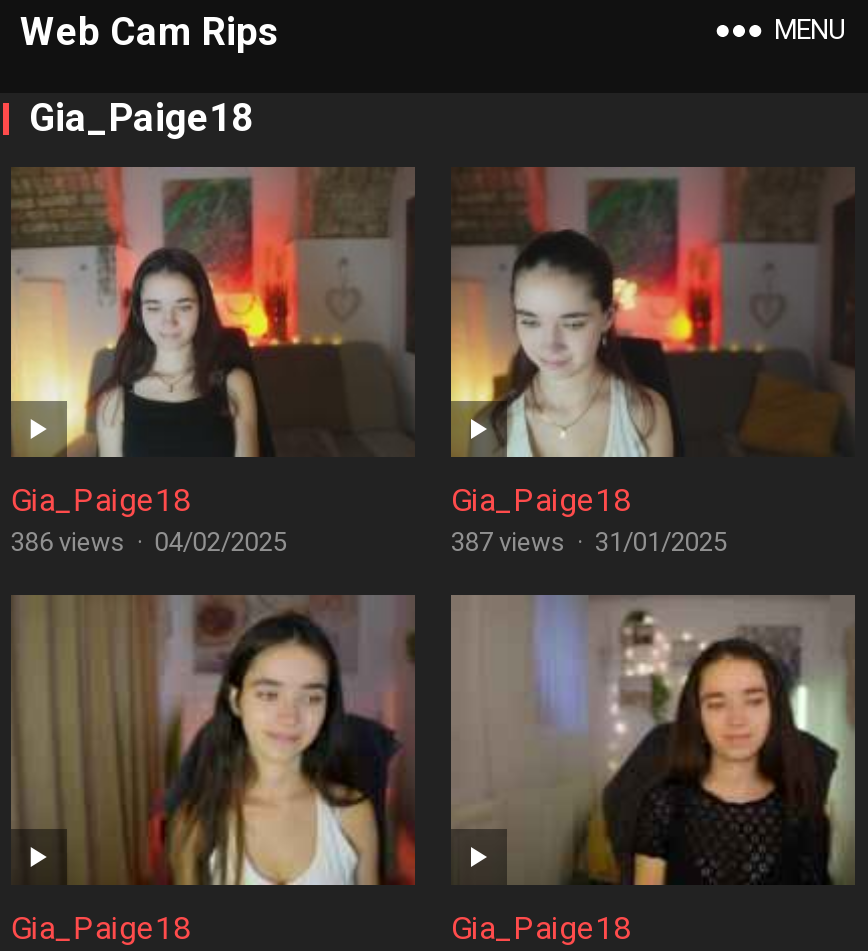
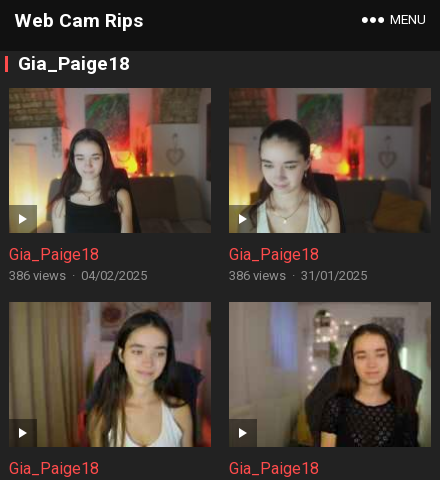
- 387 views · 31/01/2025
+ 386 views · 31/01/2025
